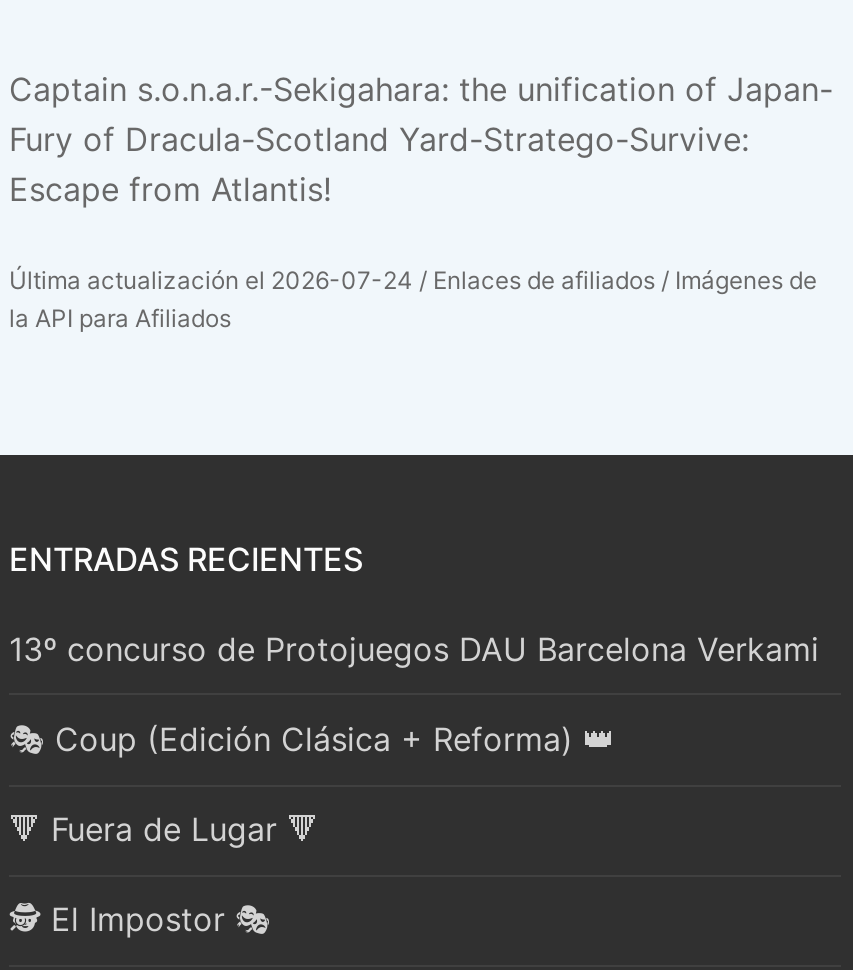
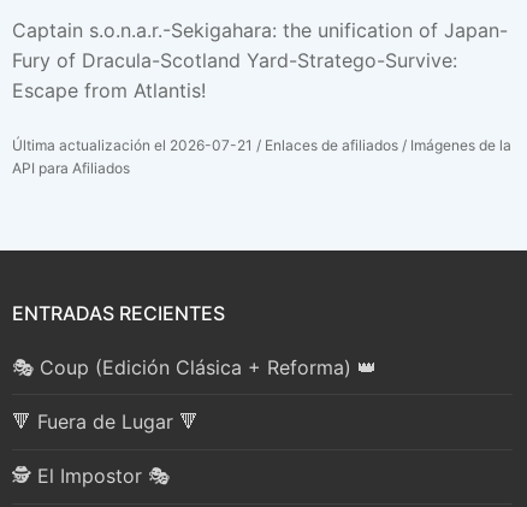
- Última actualización el 2026-07-24 / Enlaces de afiliados / Imágenes de
- la API para Afiliados
+ Última actualización el 2026-07-21 / Enlaces de afiliados / Imágenes de la
+ API para Afiliados

- 13º concurso de Protojuegos DAU Barcelona Verkami
